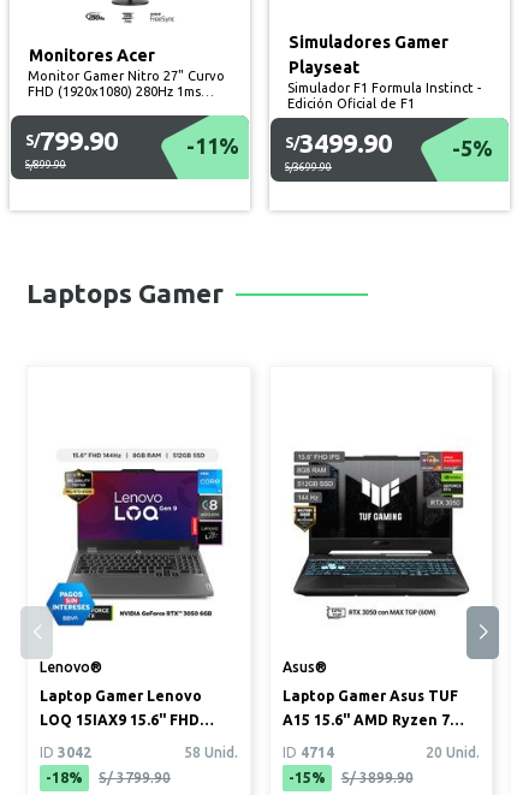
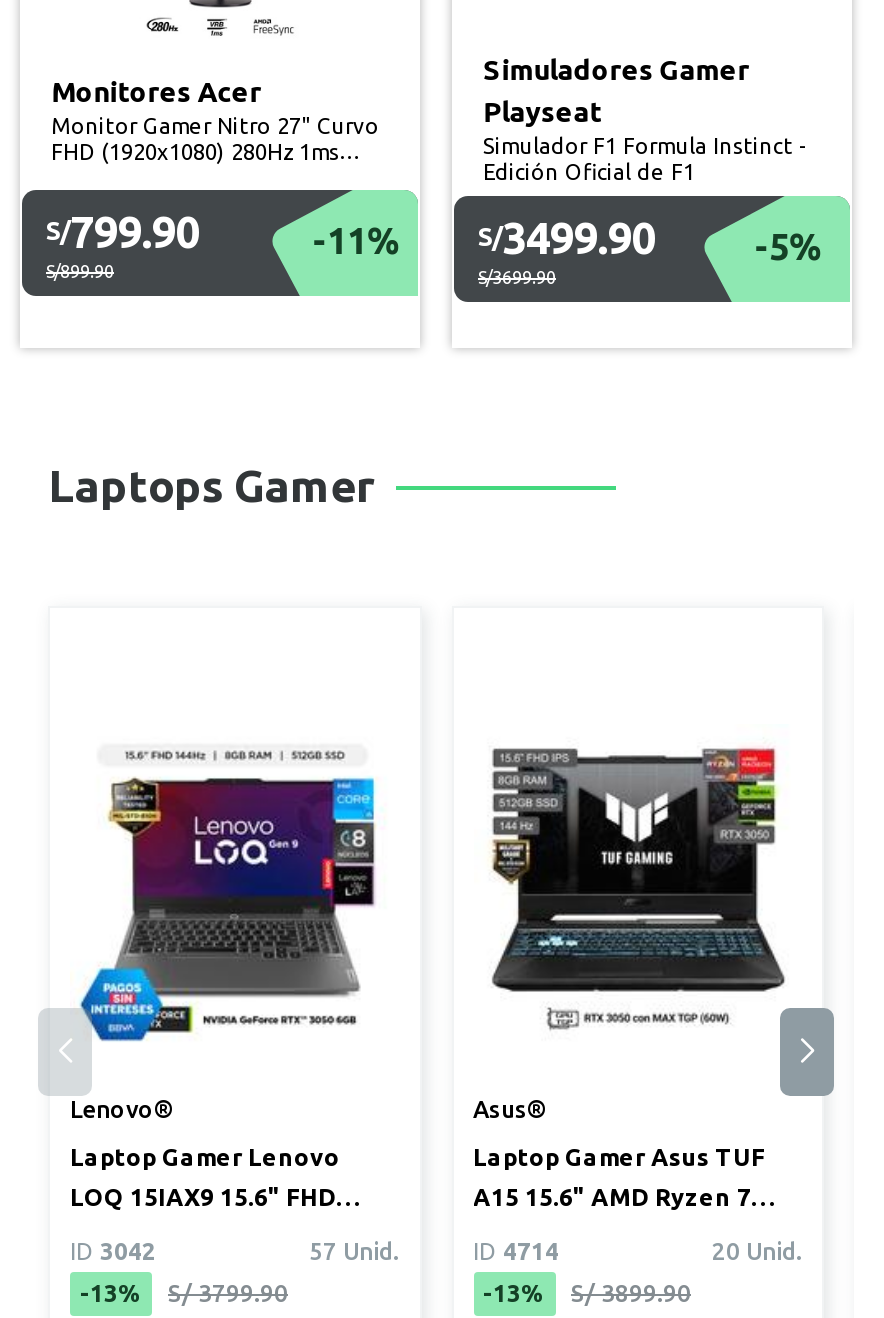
- 58 Unid.
+ 57 Unid.

- -18% S/ 3799.90
+ -13% S/ 3799.90

- -15% S/ 3899.90
+ -13% S/ 3899.90
